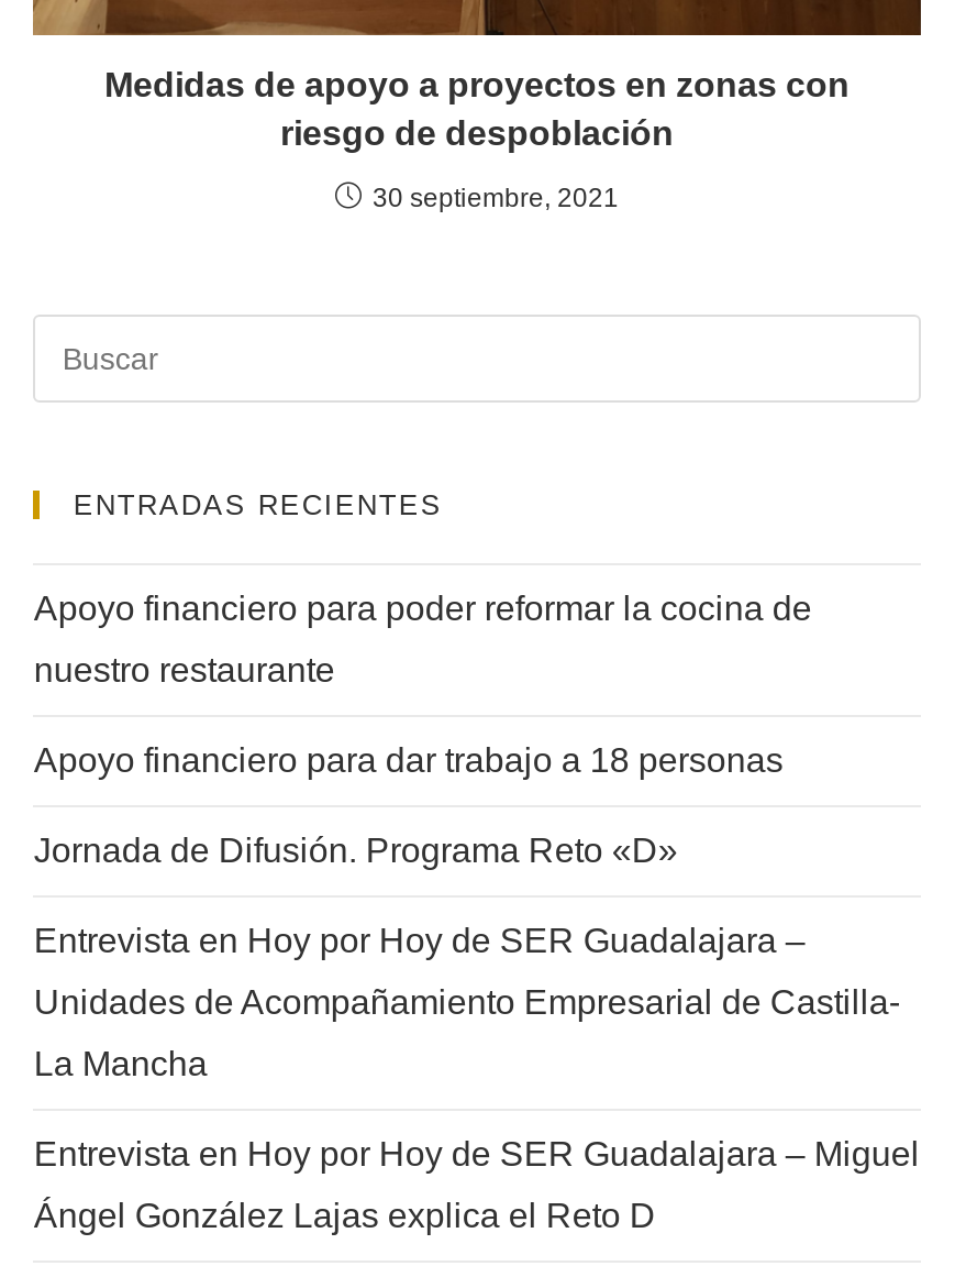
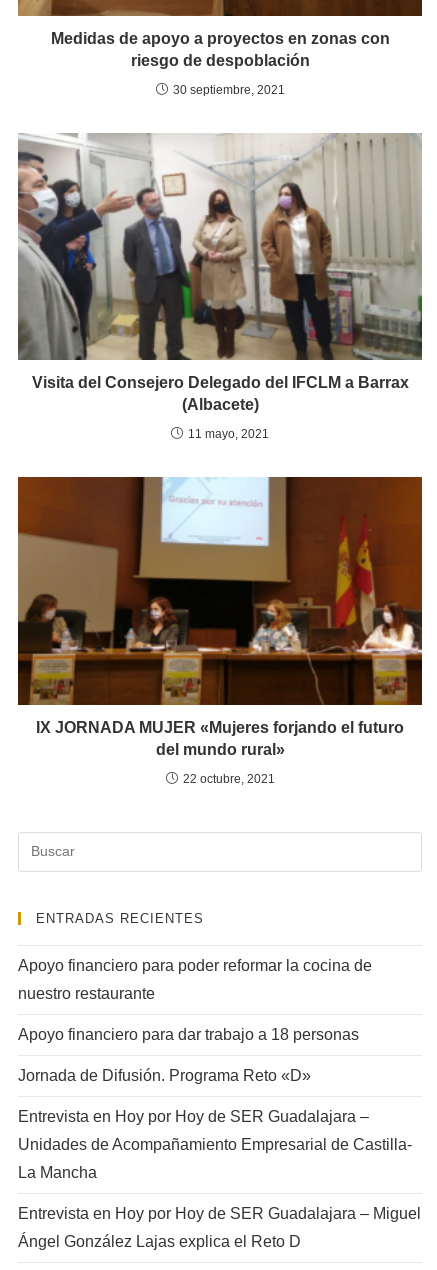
+ [image]
+ IX JORNADA MUJER «Mujeres forjando el futuro
+ del mundo rural»
+ 22 octubre, 2021

+ [image]
+ Visita del Consejero Delegado del IFCLM a Barrax
+ (Albacete)
+ 11 mayo, 2021
